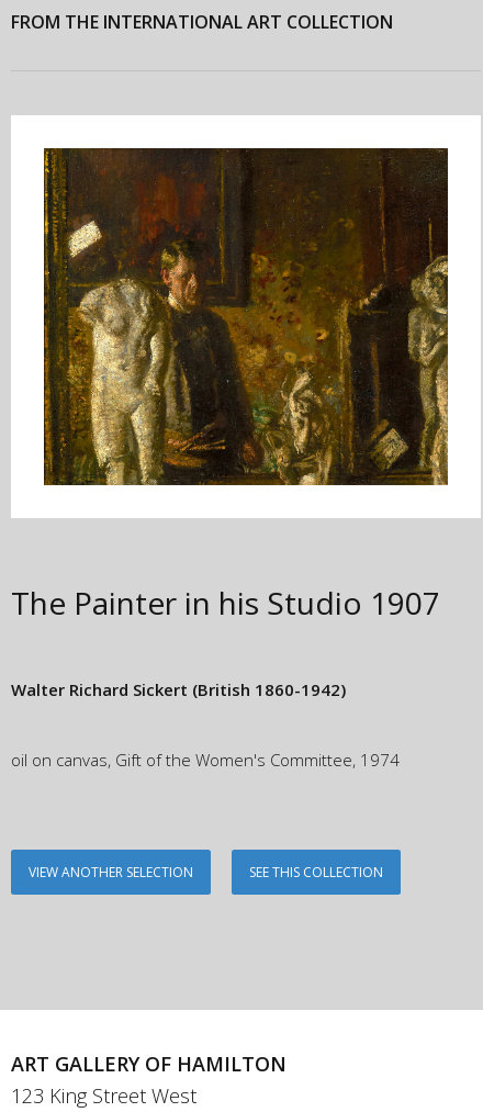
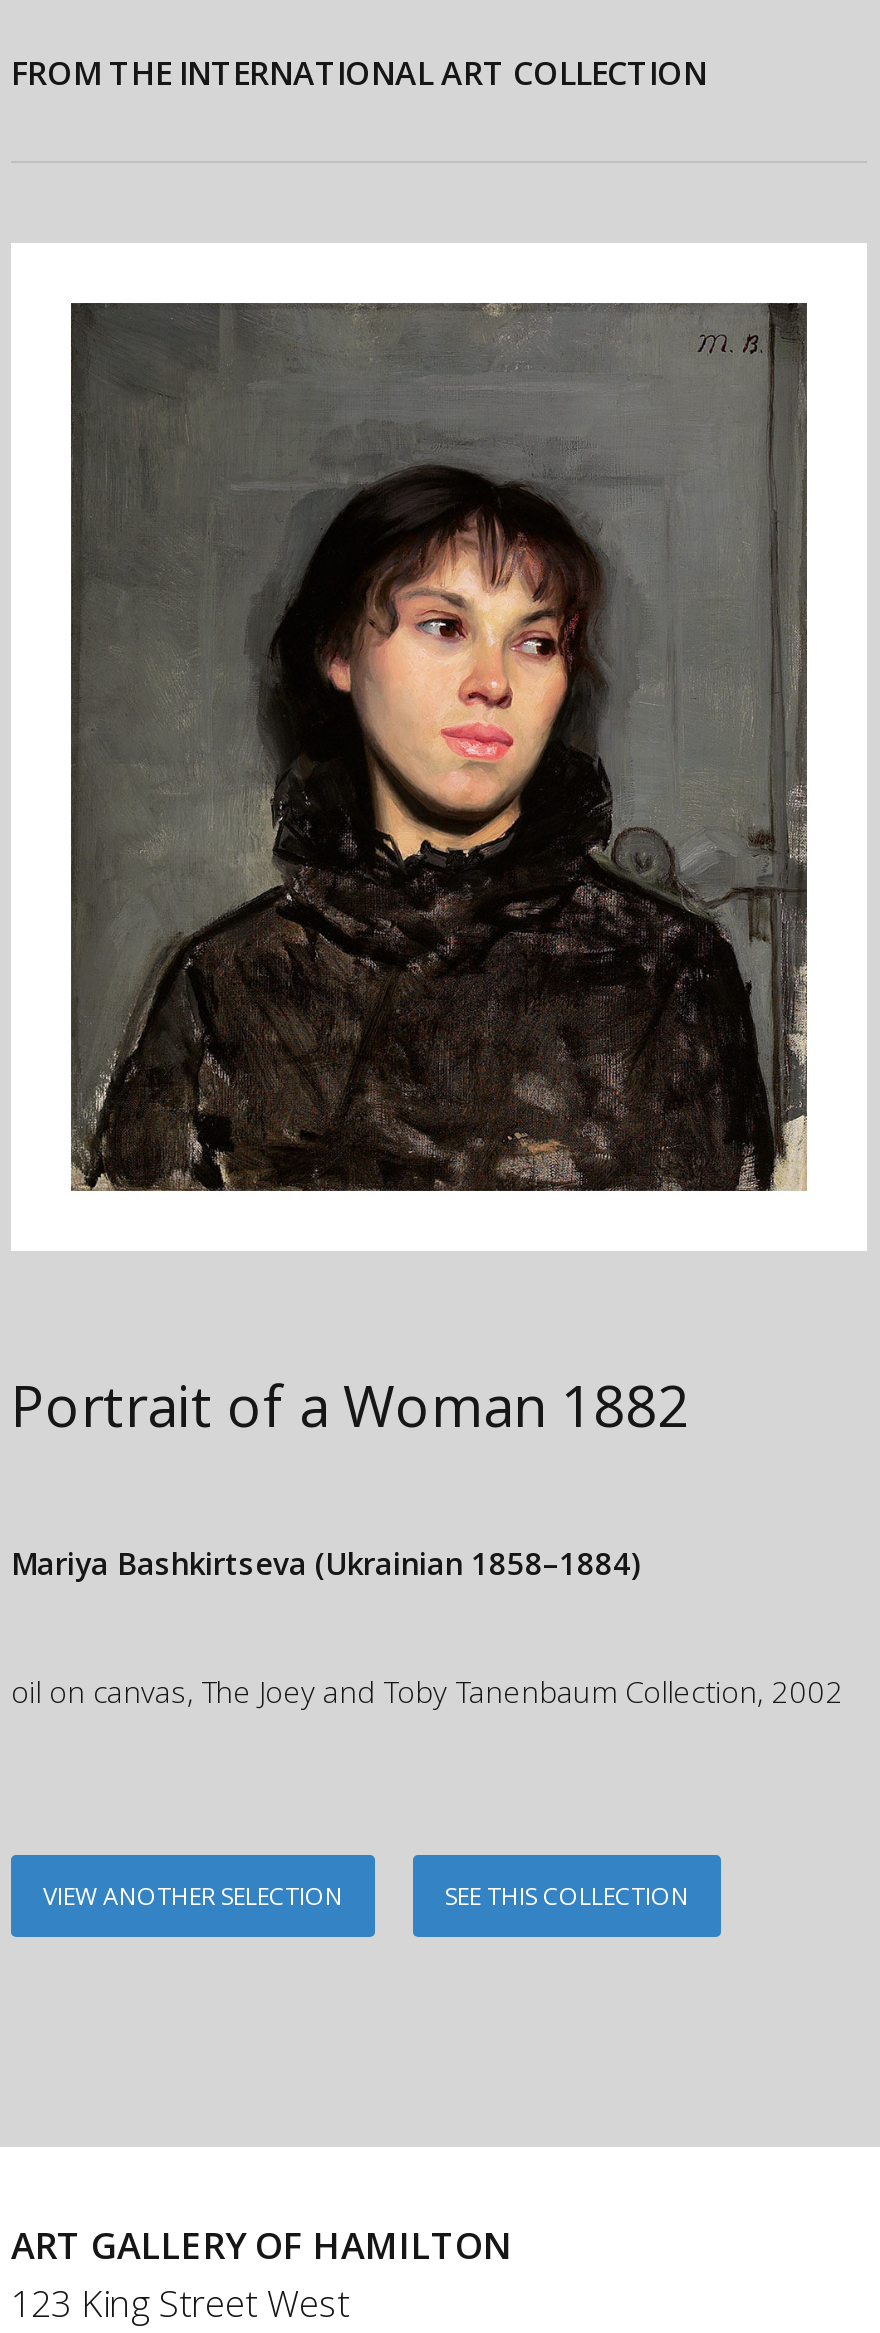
- [image]
+ [image]

- The Painter in his Studio 1907
+ Portrait of a Woman 1882

- Walter Richard Sickert (British 1860-1942)
+ Mariya Bashkirtseva (Ukrainian 1858–1884)

- oil on canvas, Gift of the Women's Committee, 1974
+ oil on canvas, The Joey and Toby Tanenbaum Collection, 2002
